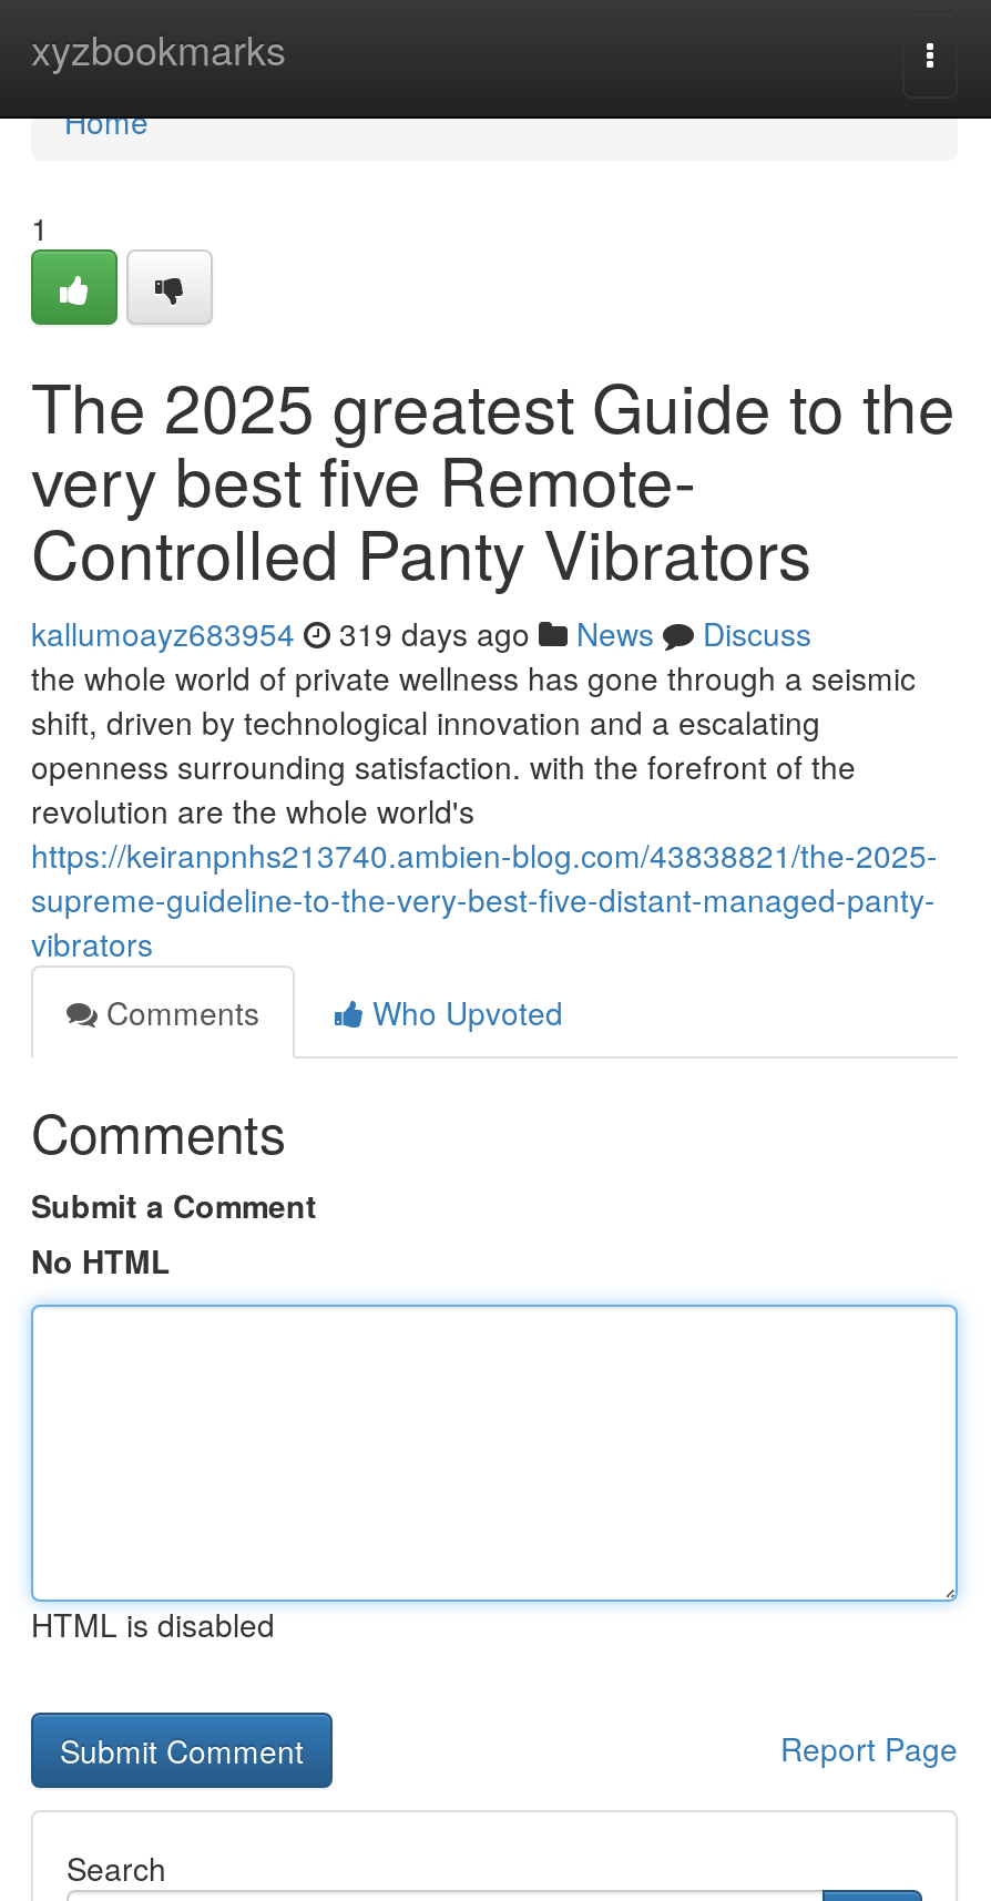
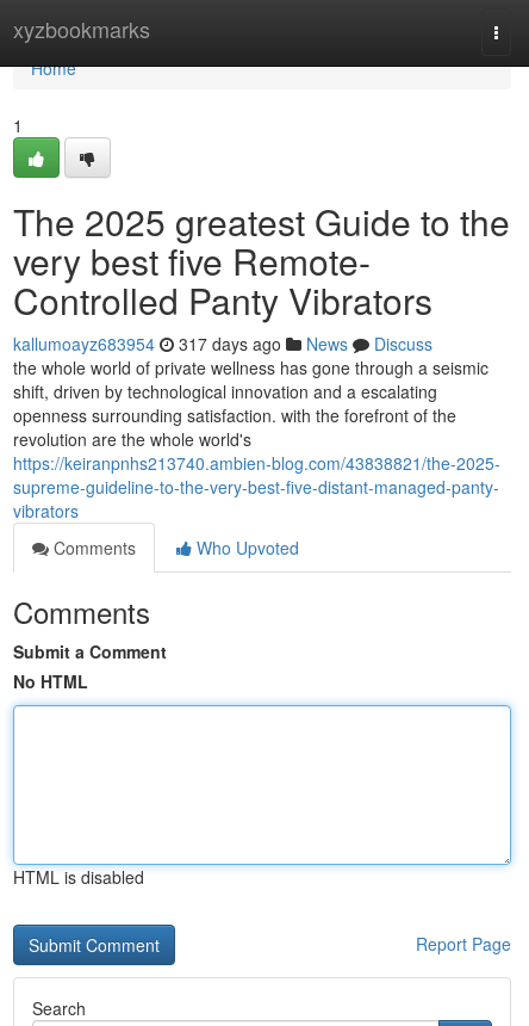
- kallumoayz683954 319 days ago News Discuss
+ kallumoayz683954 317 days ago News Discuss
